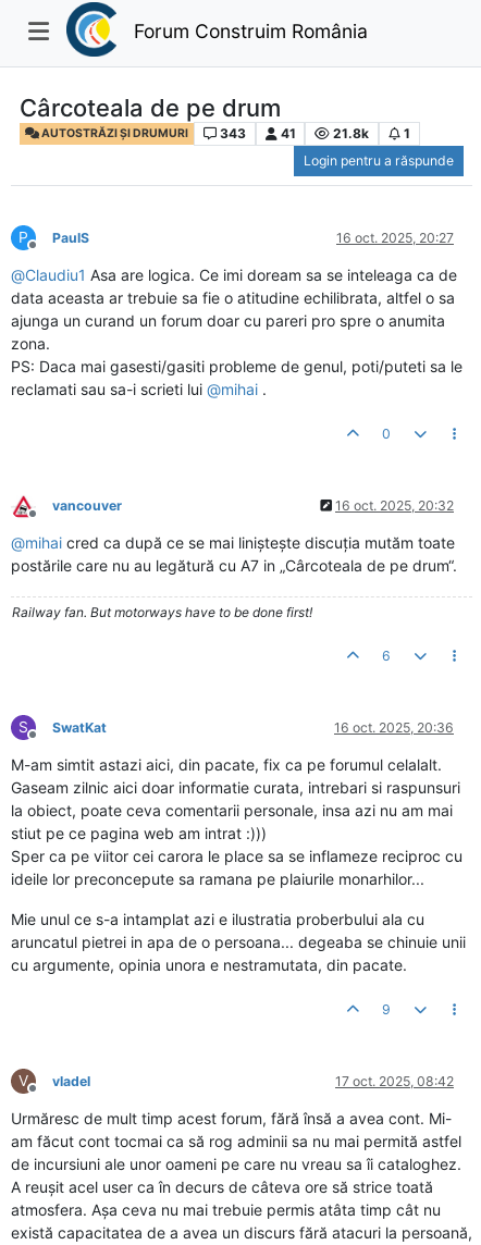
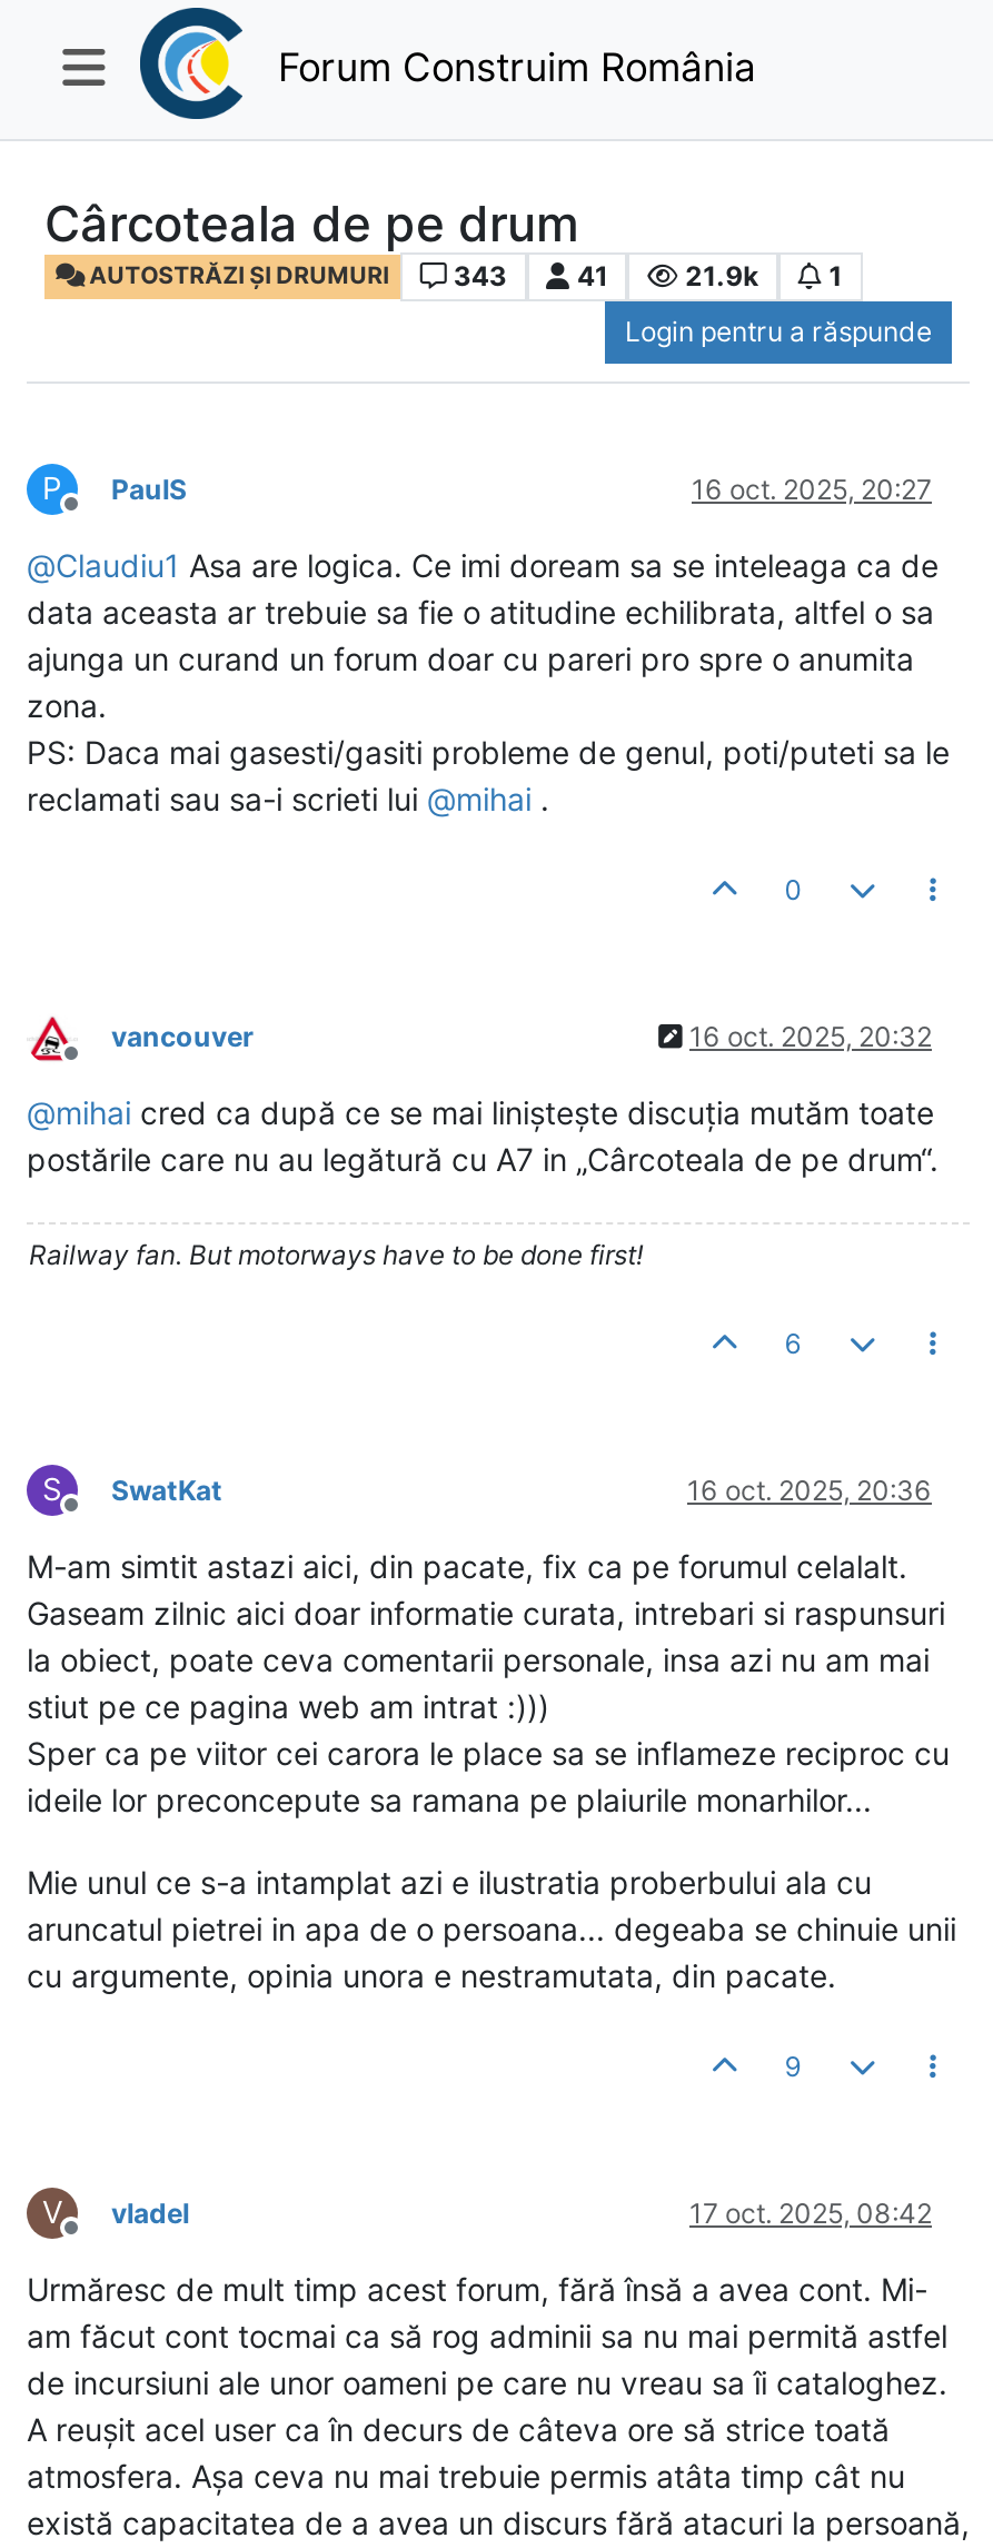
- 21.8k
+ 21.9k
